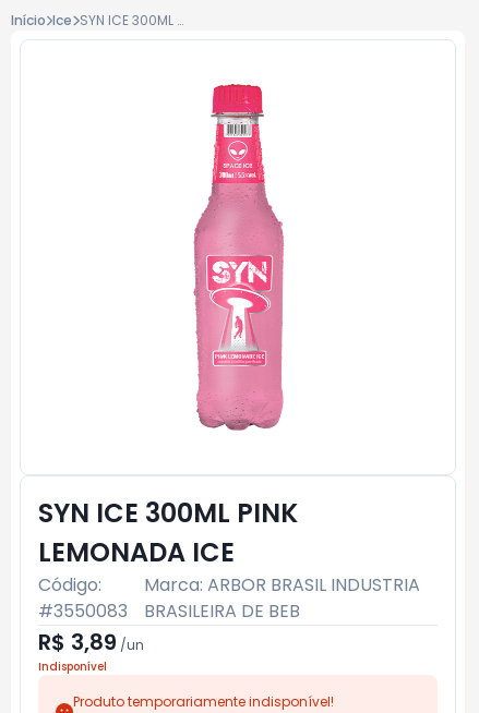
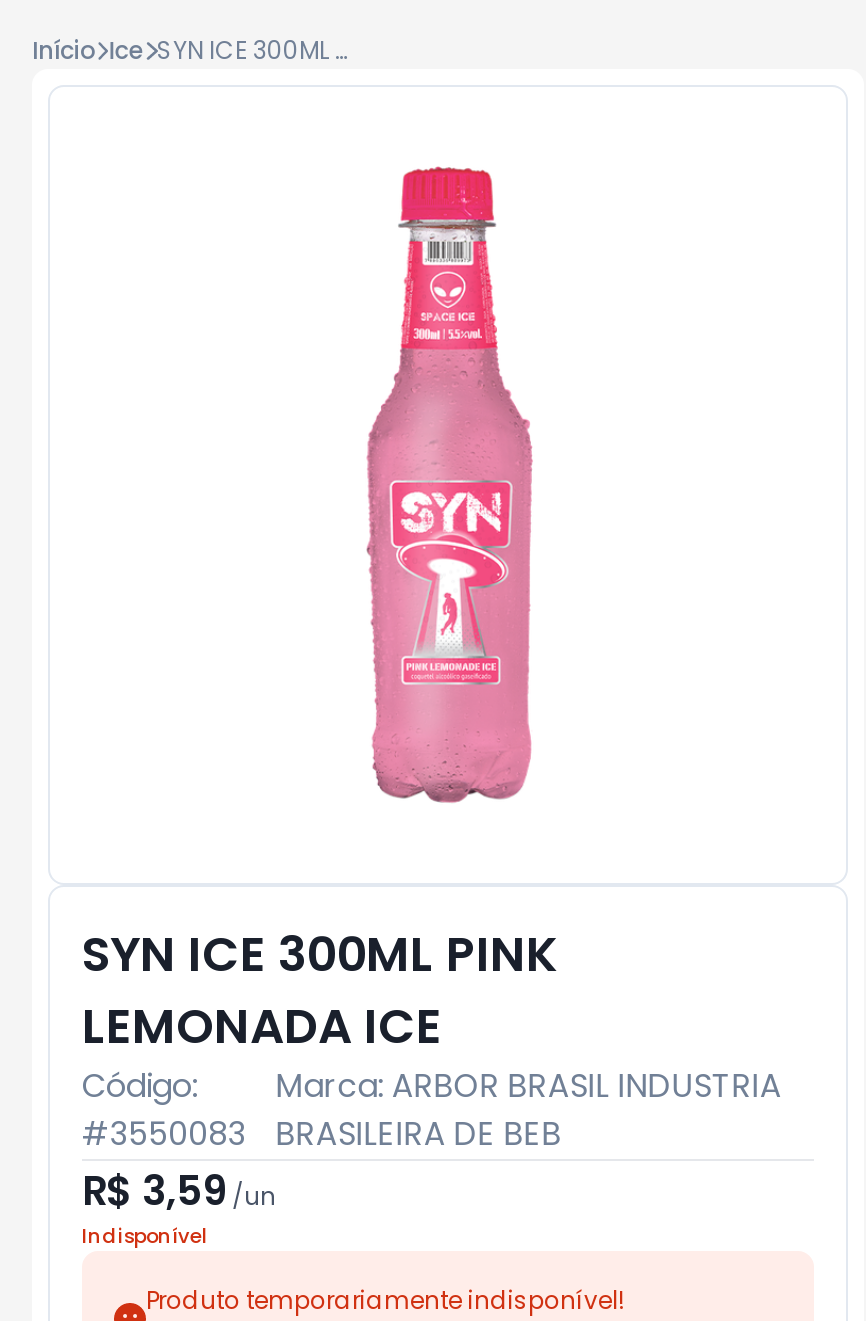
- R$ 3,89/un
+ R$ 3,59/un
